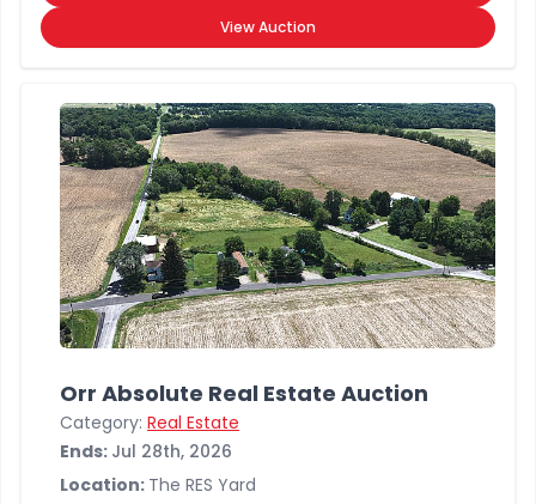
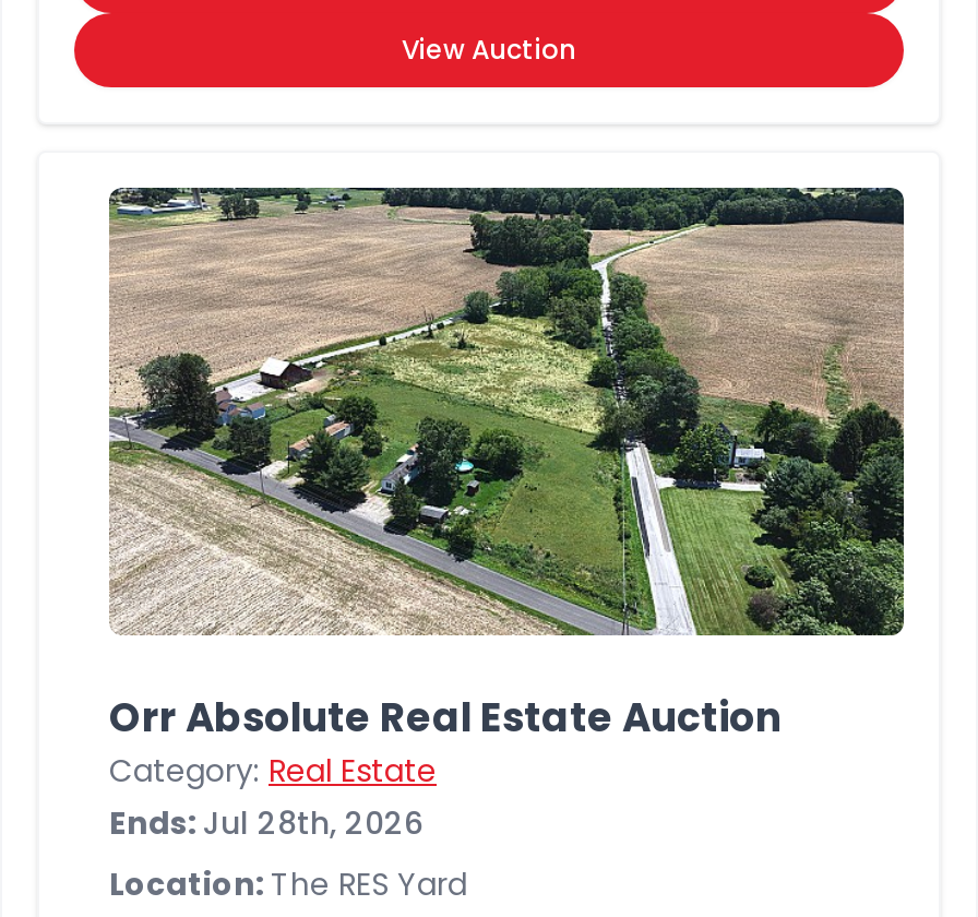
- [image]
+ [image]
